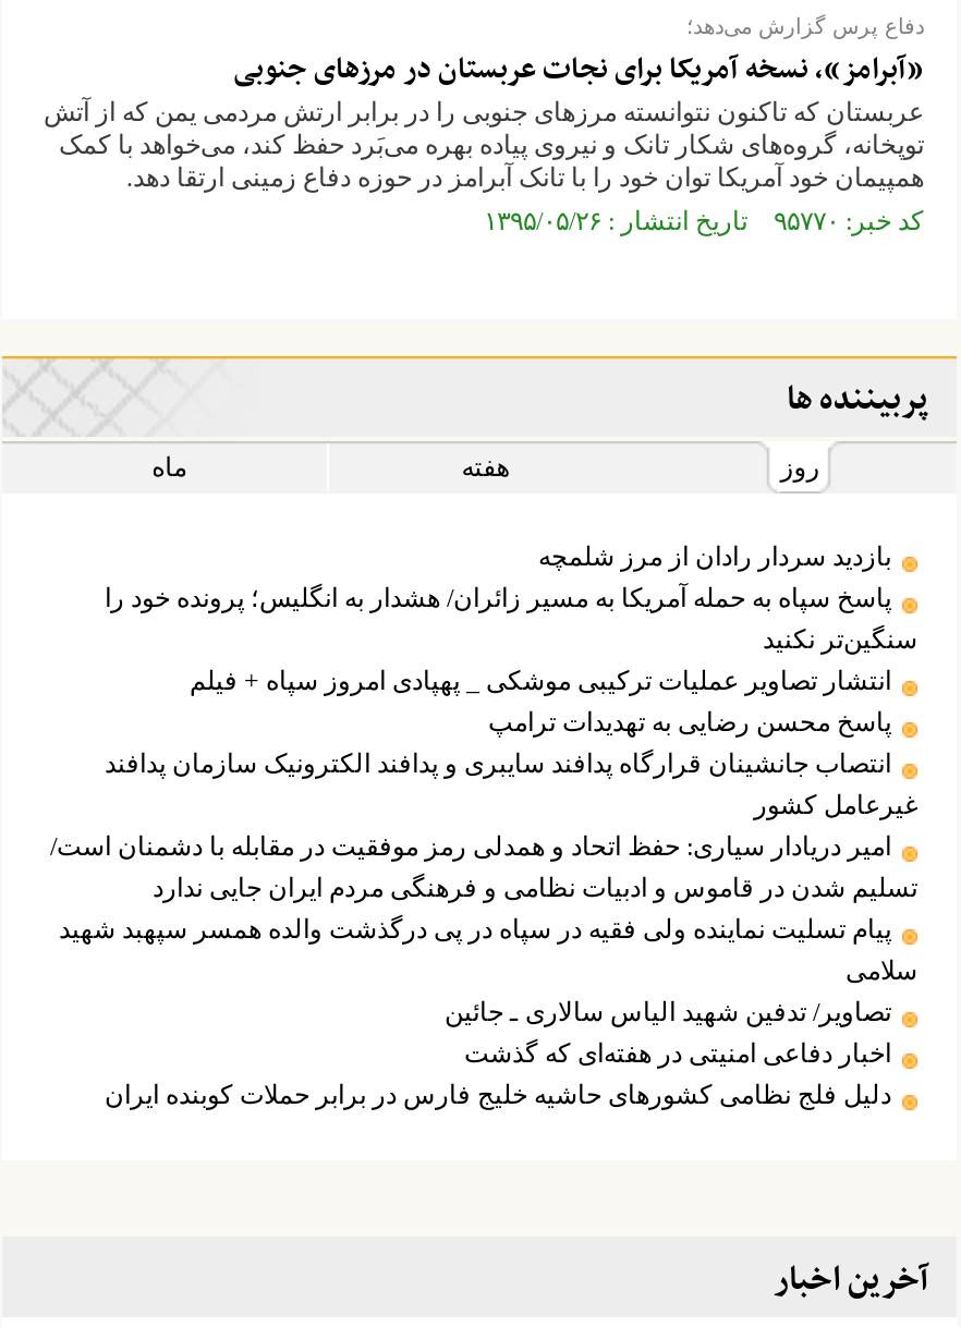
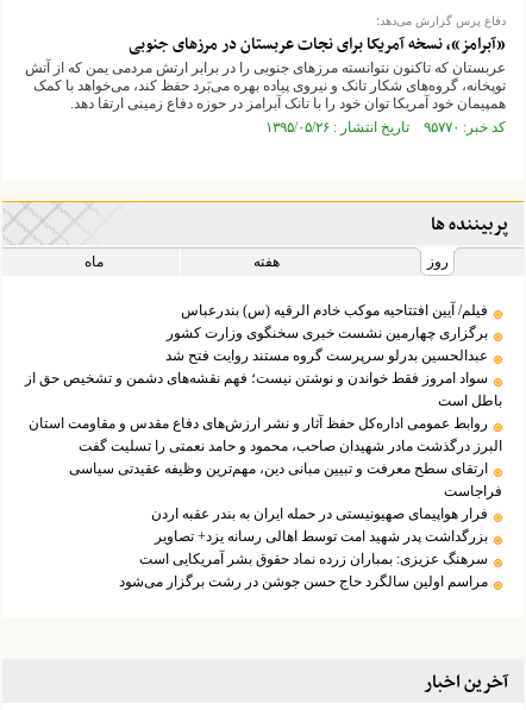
- بازدید سردار رادان از مرز شلمچه
- پاسخ سپاه به حمله آمریکا به مسیر زائران/ هشدار به انگلیس؛ پرونده خود را
- سنگین‌تر نکنید
- انتشار تصاویر عملیات ترکیبی موشکی _ پهپادی امروز سپاه + فیلم
- پاسخ محسن رضایی به تهدیدات ترامپ
- انتصاب جانشینان قرارگاه پدافند سایبری و پدافند الکترونیک سازمان پدافند
- غیرعامل کشور
- امیر دریادار سیاری: حفظ اتحاد و همدلی رمز موفقیت در مقابله با دشمنان است/
- تسلیم شدن در قاموس و ادبیات نظامی و فرهنگی مردم ایران جایی ندارد
- پیام تسلیت نماینده ولی فقیه در سپاه در پی درگذشت والده همسر سپهبد شهید
- سلامی
- تصاویر/ تدفین شهید الیاس سالاری ـ جائین
- اخبار دفاعی امنیتی در هفته‌ای که گذشت
- دلیل فلج نظامی کشور‌های حاشیه خلیج فارس در برابر حملات کوبنده ایران
+ فیلم/ آیین افتتاحیه موکب خادم الرقیه (س) بندرعباس
+ برگزاری چهارمین نشست خبری سخنگوی وزارت کشور
+ عبدالحسین بدرلو سرپرست گروه مستند روایت فتح شد
+ سواد امروز فقط خواندن و نوشتن نیست؛ فهم نقشه‌های دشمن و تشخیص حق از
+ باطل است
+ روابط عمومی اداره‌کل حفظ آثار و نشر ارزش‌های دفاع مقدس و مقاومت استان
+ البرز درگذشت مادر شهیدان صاحب، محمود و حامد نعمتی را تسلیت گفت
+ ارتقای سطح معرفت و تبیین مبانی دین، مهم‌ترین وظیفه عقیدتی سیاسی
+ فراجاست
+ فرار هواپیمای صهیونیستی در حمله ایران به بندر عقبه اردن
+ بزرگداشت پدر شهید امت توسط اهالی رسانه یزد+ تصاویر
+ سرهنگ عزیزی: بمباران زرده نماد حقوق بشر آمریکایی است
+ مراسم اولین سالگرد حاج حسن جوشن در رشت برگزار می‌شود
